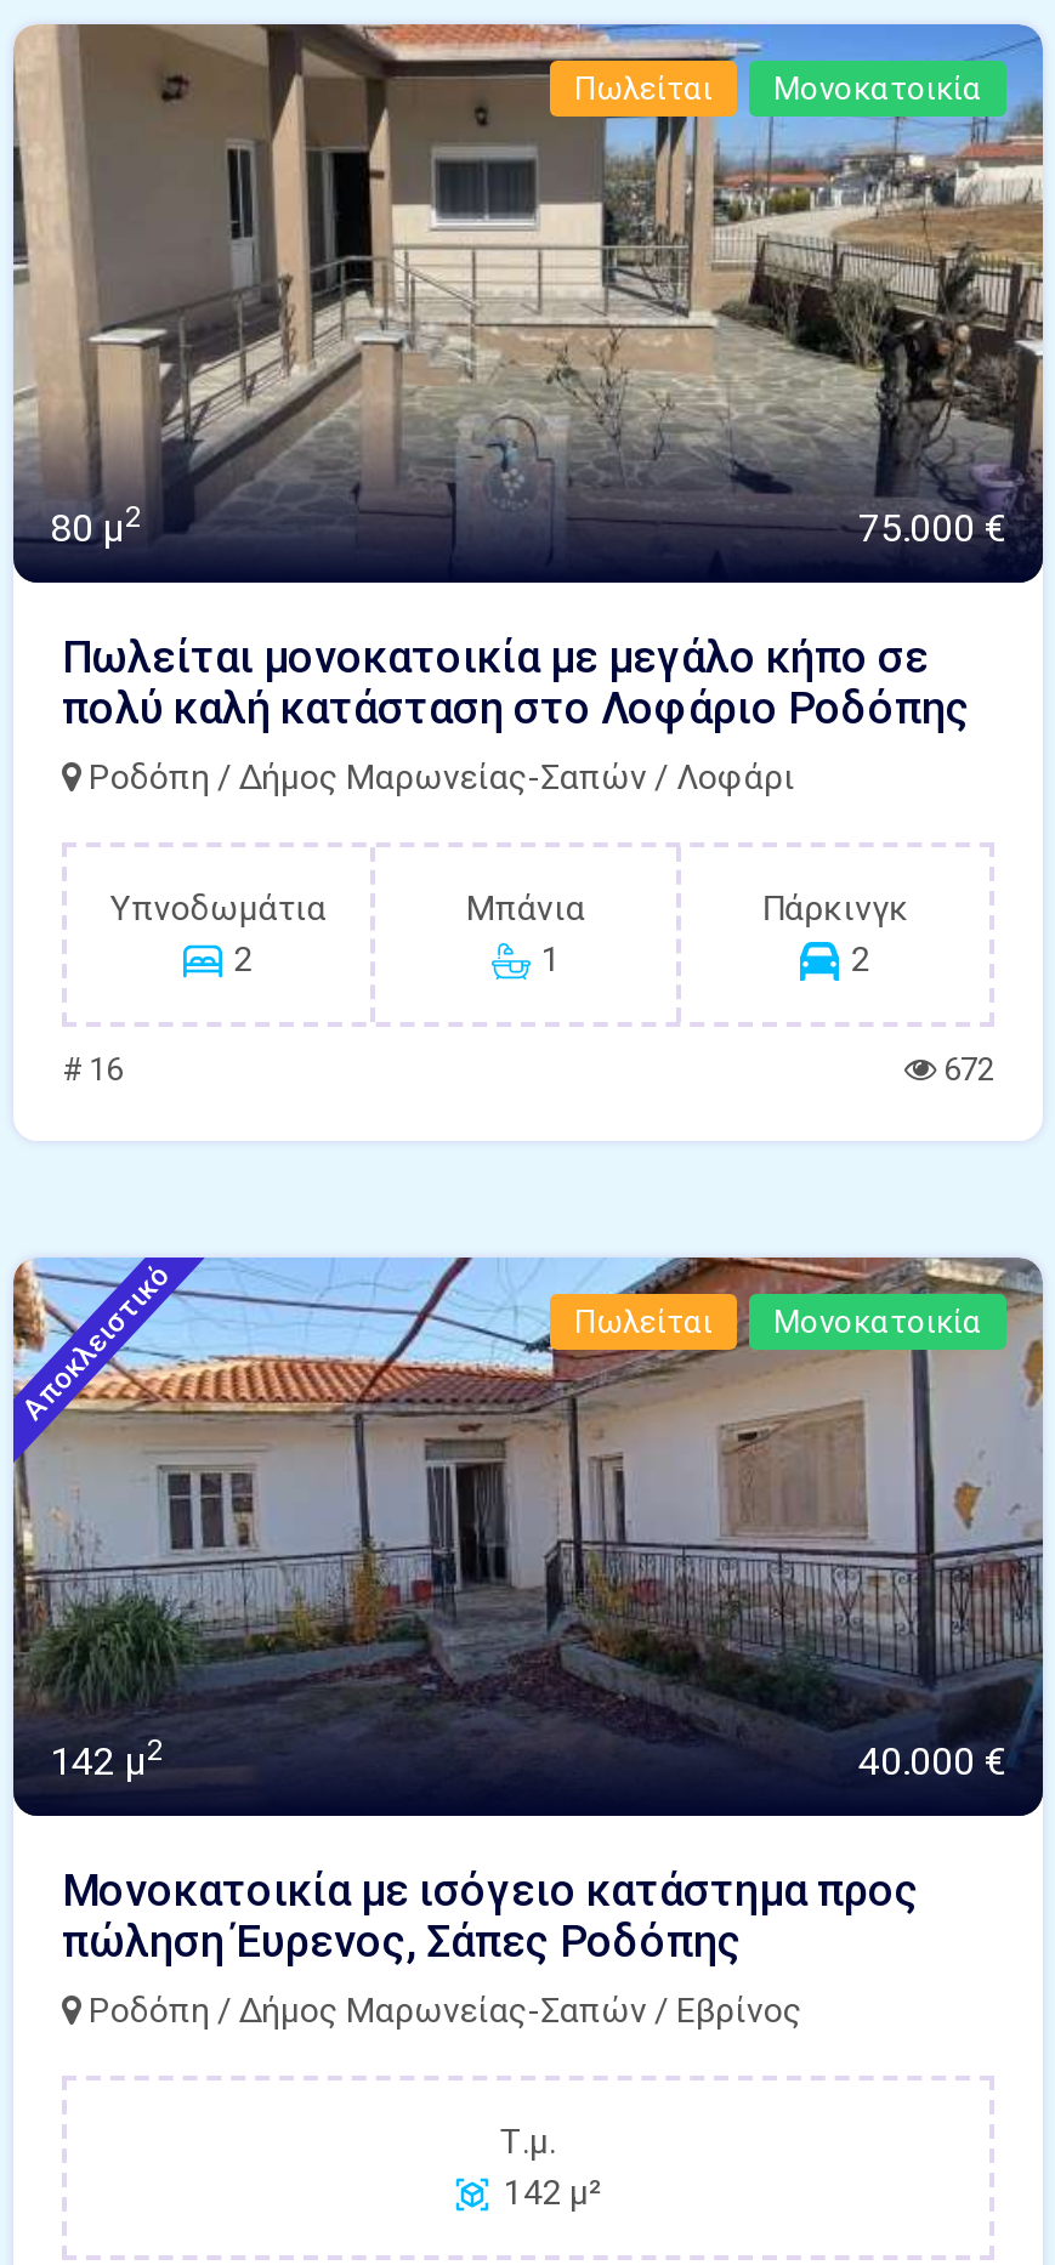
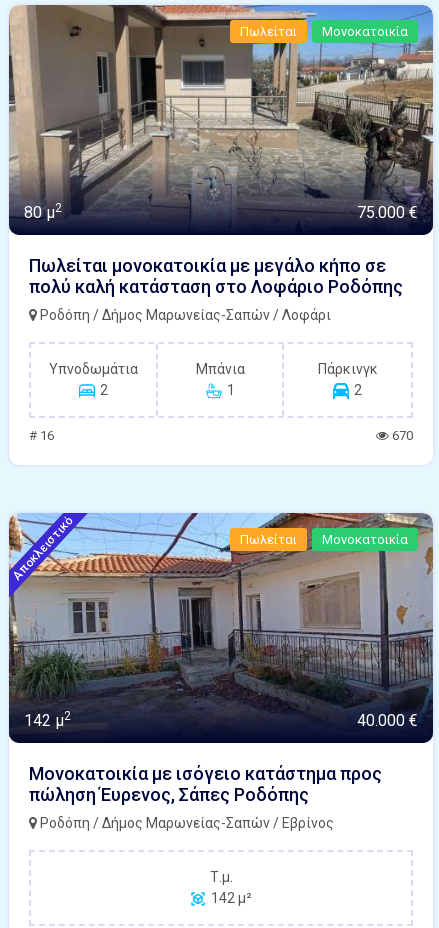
- 672
+ 670
